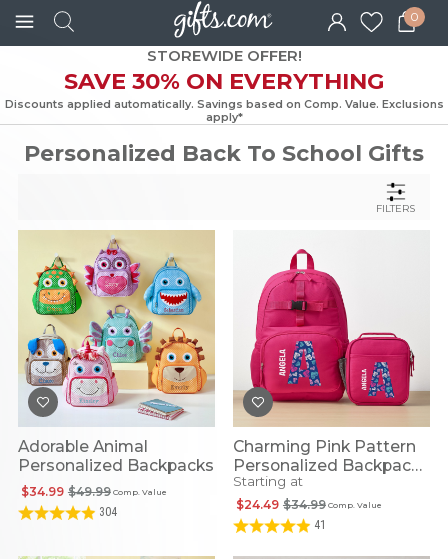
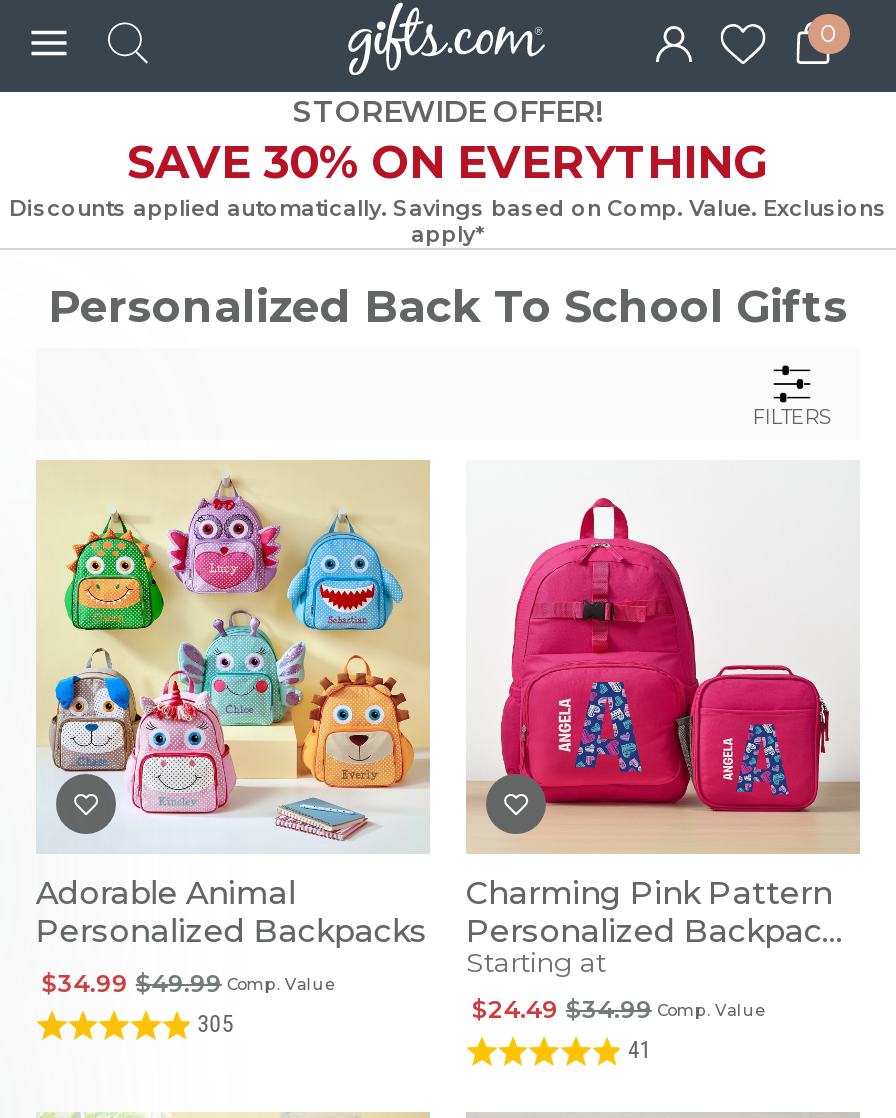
- 304
+ 305
